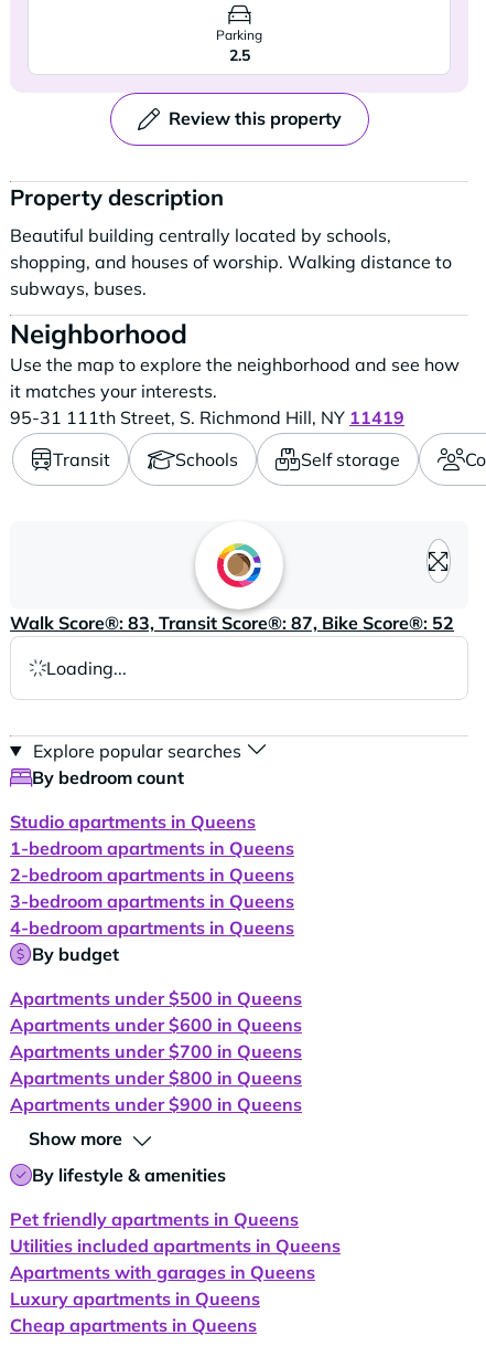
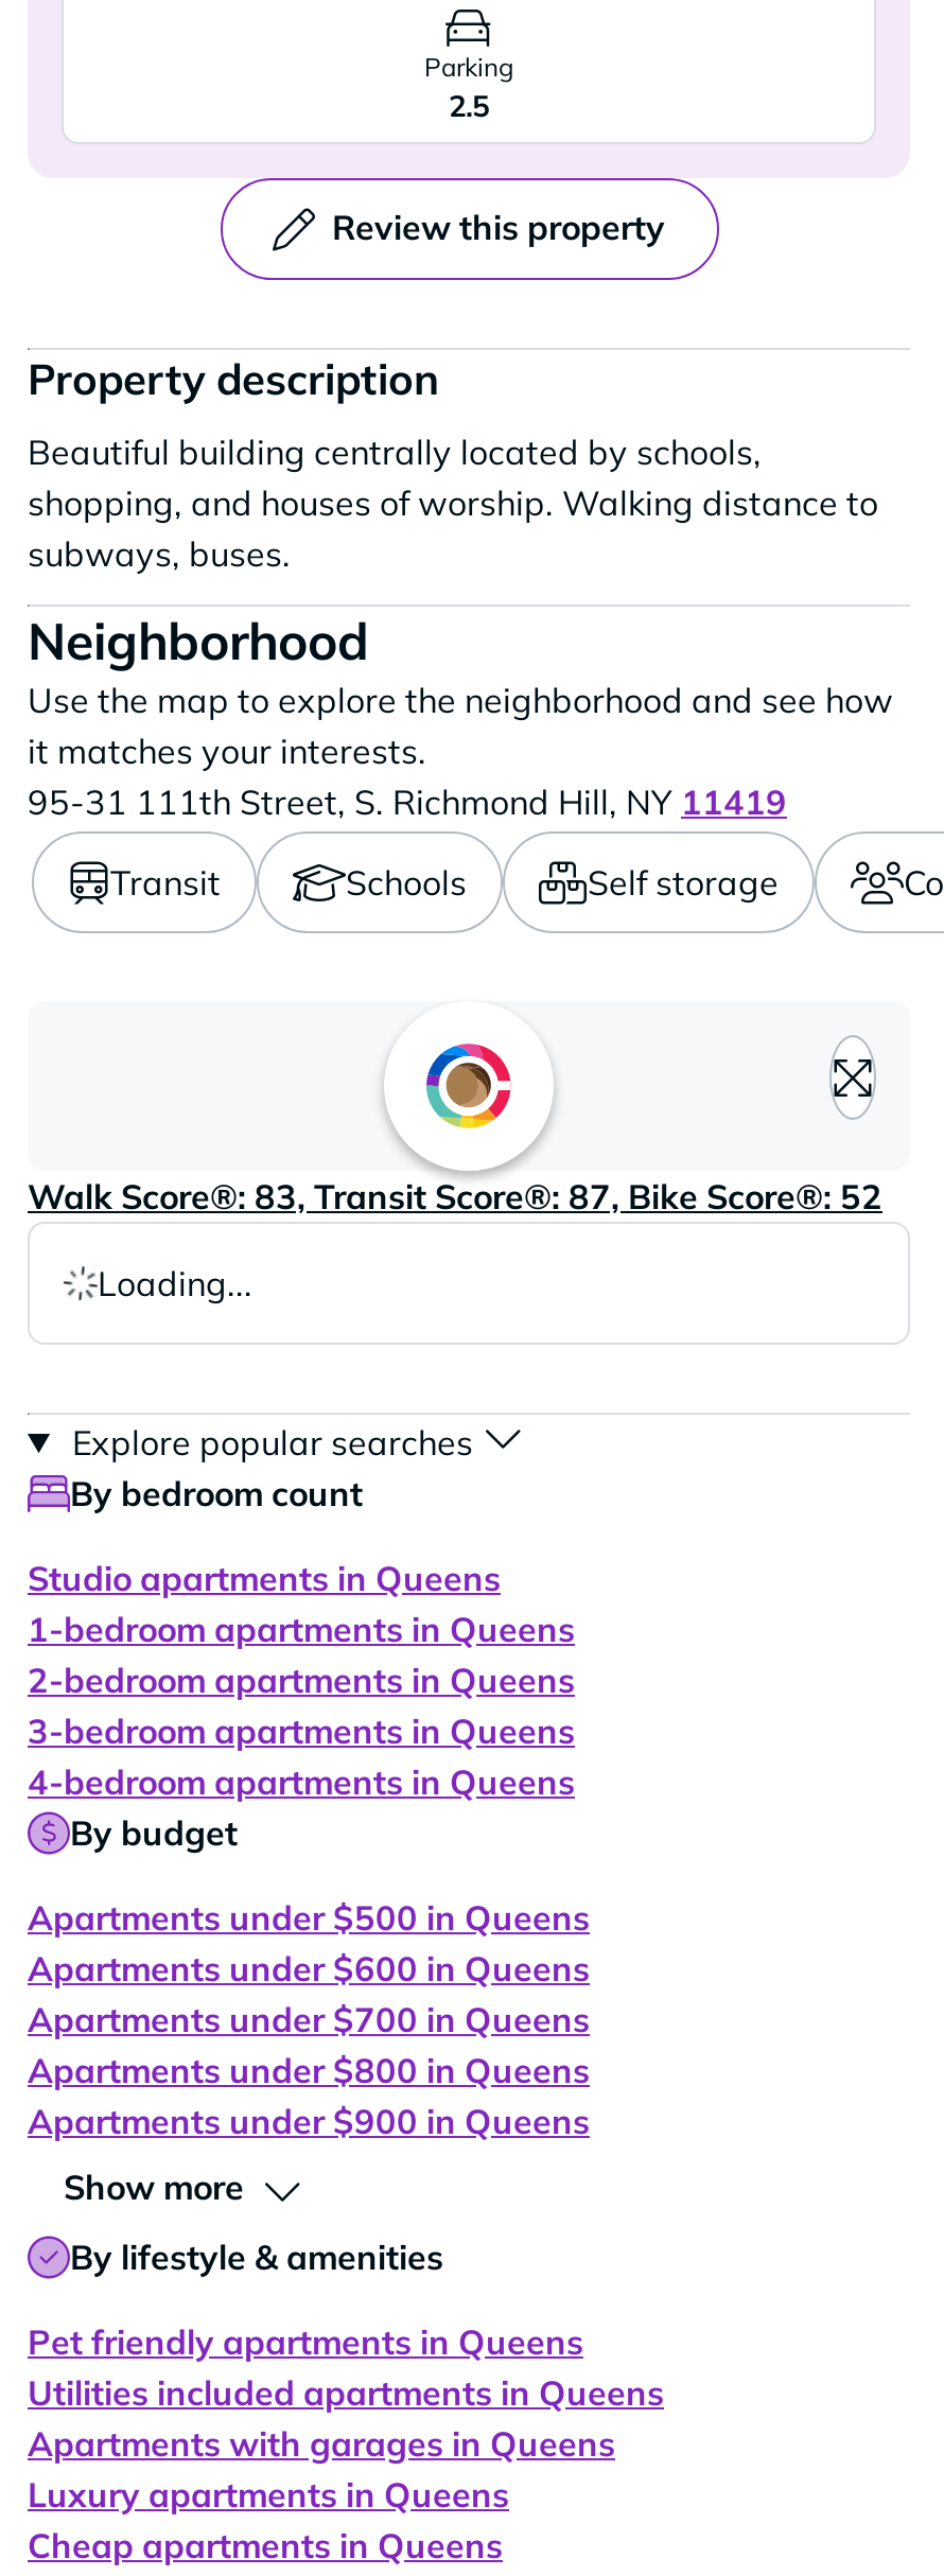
- [image]
+ [image]
